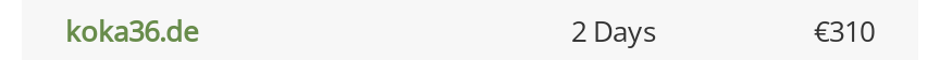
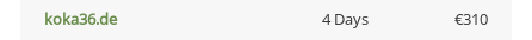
- 2 Days
+ 4 Days
